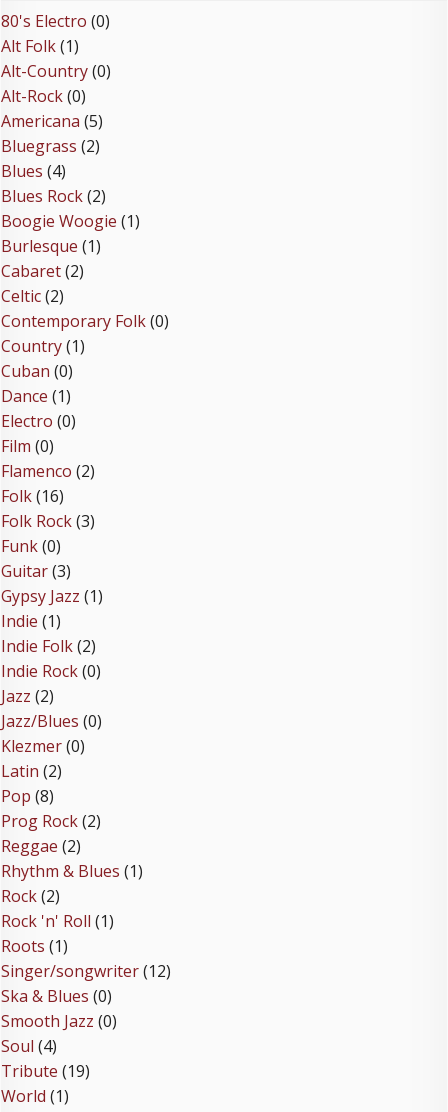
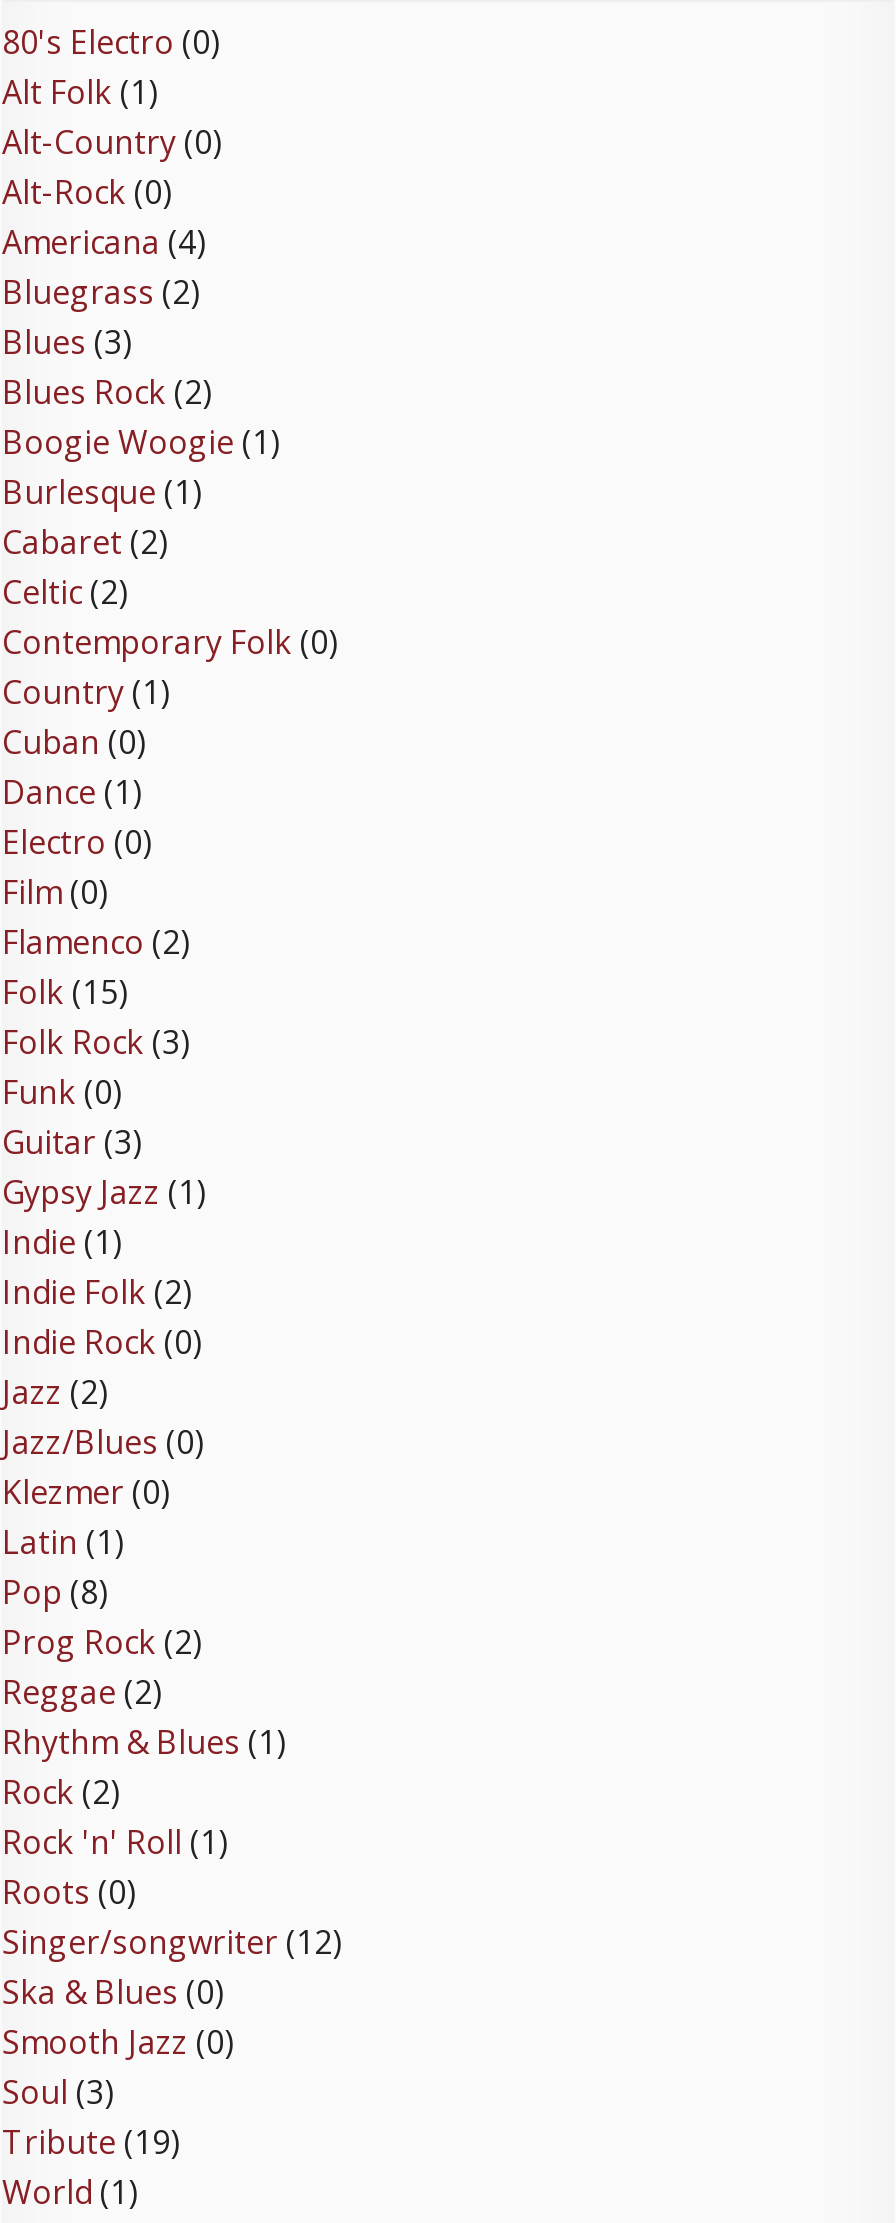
- Americana (5)
+ Americana (4)

- Blues (4)
+ Blues (3)

- Folk (16)
+ Folk (15)

- Latin (2)
+ Latin (1)

- Roots (1)
+ Roots (0)

- Soul (4)
+ Soul (3)
